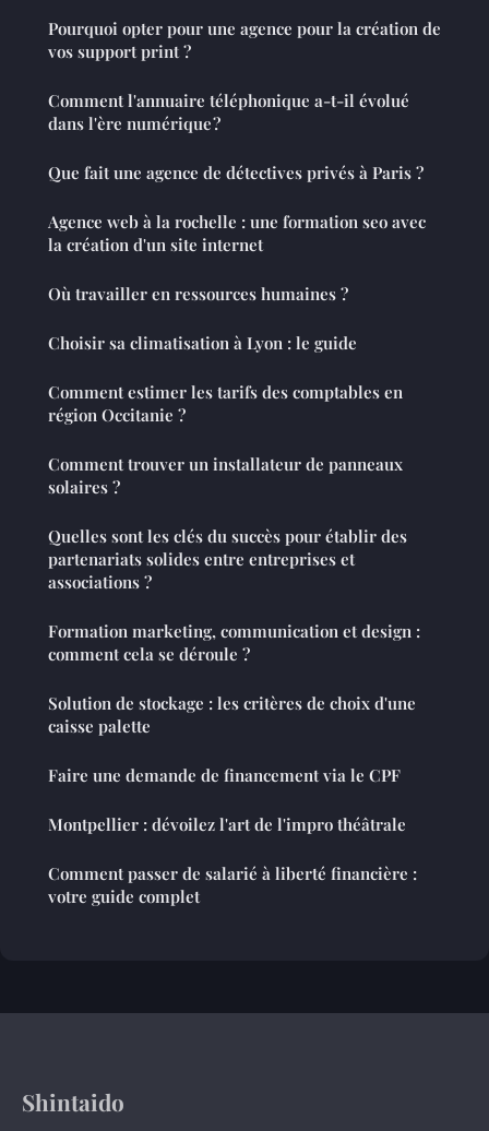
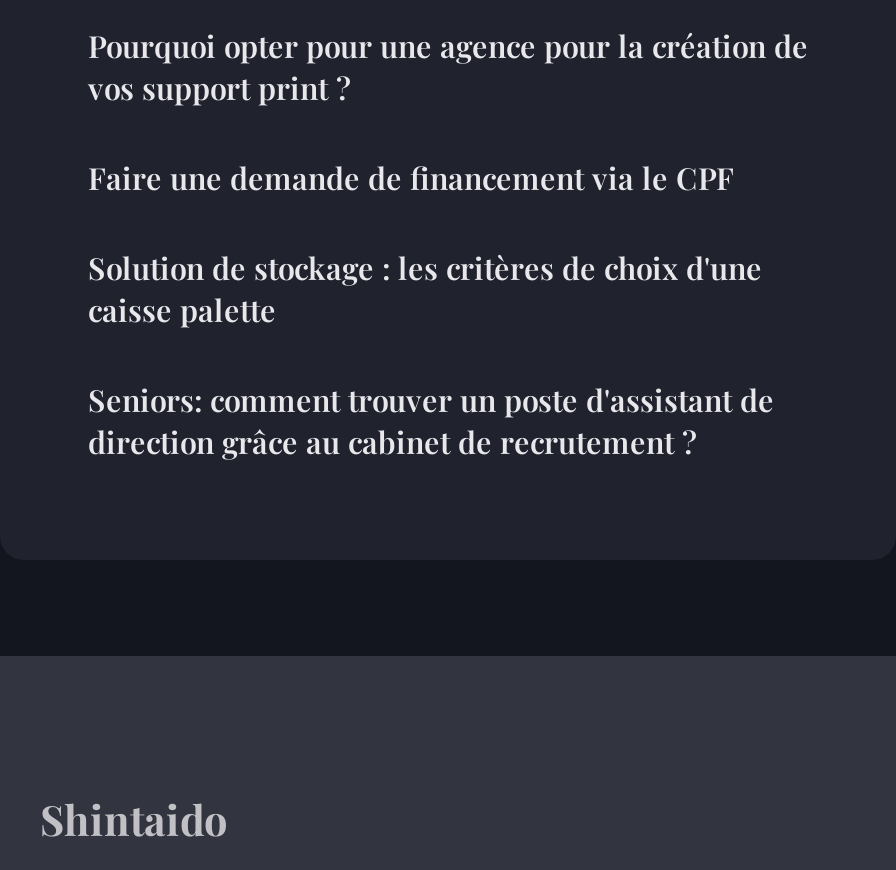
- Comment l'annuaire téléphonique a-t-il évolué
- dans l'ère numérique ?
- Que fait une agence de détectives privés à Paris ?
- Agence web à la rochelle : une formation seo avec
- la création d'un site internet
- Où travailler en ressources humaines ?
- Choisir sa climatisation à Lyon : le guide
- Comment estimer les tarifs des comptables en
- région Occitanie ?
- Comment trouver un installateur de panneaux
- solaires ?
- Quelles sont les clés du succès pour établir des
- partenariats solides entre entreprises et
- associations ?
- Formation marketing, communication et design :
- comment cela se déroule ?

moved up: Faire une demande de financement via le CPF

- Montpellier : dévoilez l'art de l'impro théâtrale
- Comment passer de salarié à liberté financière :
- votre guide complet
+ Seniors: comment trouver un poste d'assistant de
+ direction grâce au cabinet de recrutement ?
